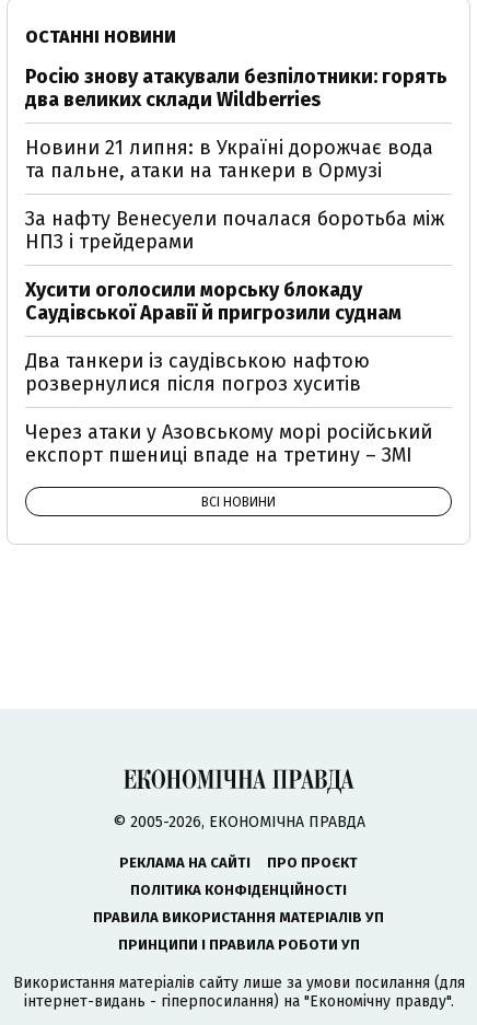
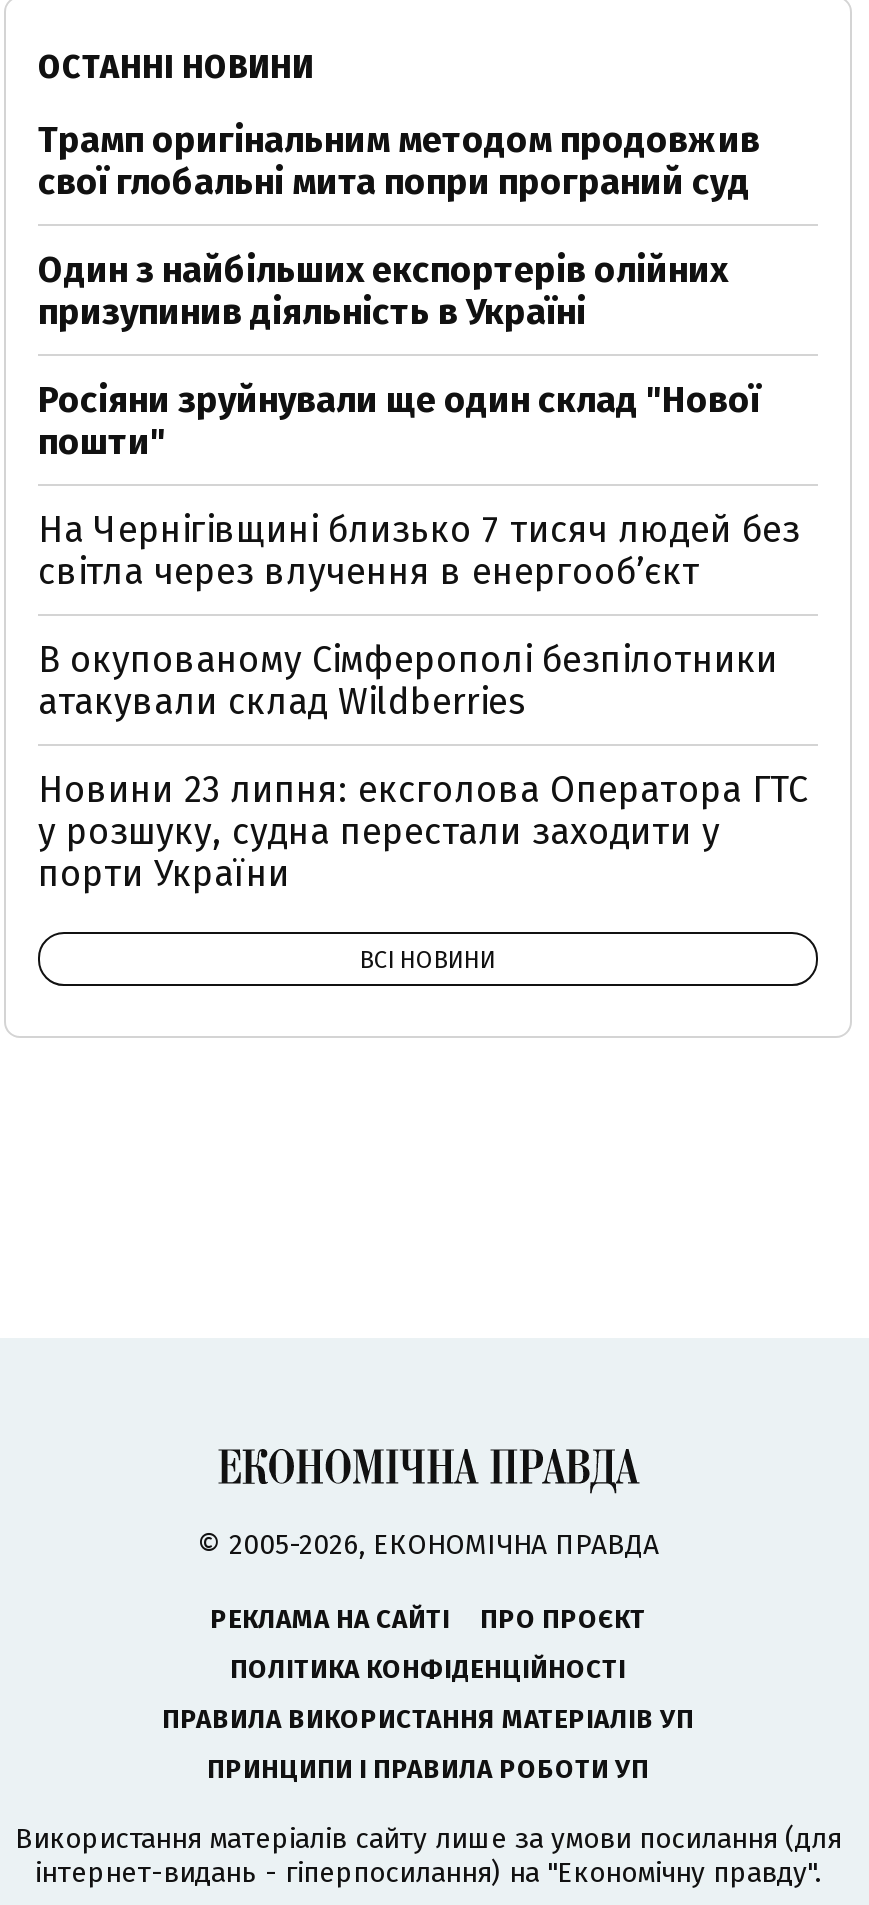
- Росію знову атакували безпілотники: горять
- два великих склади Wildberries
+ Трамп оригінальним методом продовжив
+ свої глобальні мита попри програний суд

- Новини 21 липня: в Україні дорожчає вода
- та пальне, атаки на танкери в Ормузі
+ Один з найбільших експортерів олійних
+ призупинив діяльність в Україні

- За нафту Венесуели почалася боротьба між
- НПЗ і трейдерами
+ Росіяни зруйнували ще один склад "Нової
+ пошти"

- Хусити оголосили морську блокаду
- Саудівської Аравії й пригрозили суднам
+ На Чернігівщині близько 7 тисяч людей без
+ світла через влучення в енергообʼєкт

- Два танкери із саудівською нафтою
- розвернулися після погроз хуситів
+ В окупованому Сімферополі безпілотники
+ атакували склад Wildberries

- Через атаки у Азовському морі російський
- експорт пшениці впаде на третину – ЗМІ
+ Новини 23 липня: ексголова Оператора ГТС
+ у розшуку, судна перестали заходити у
+ порти України
